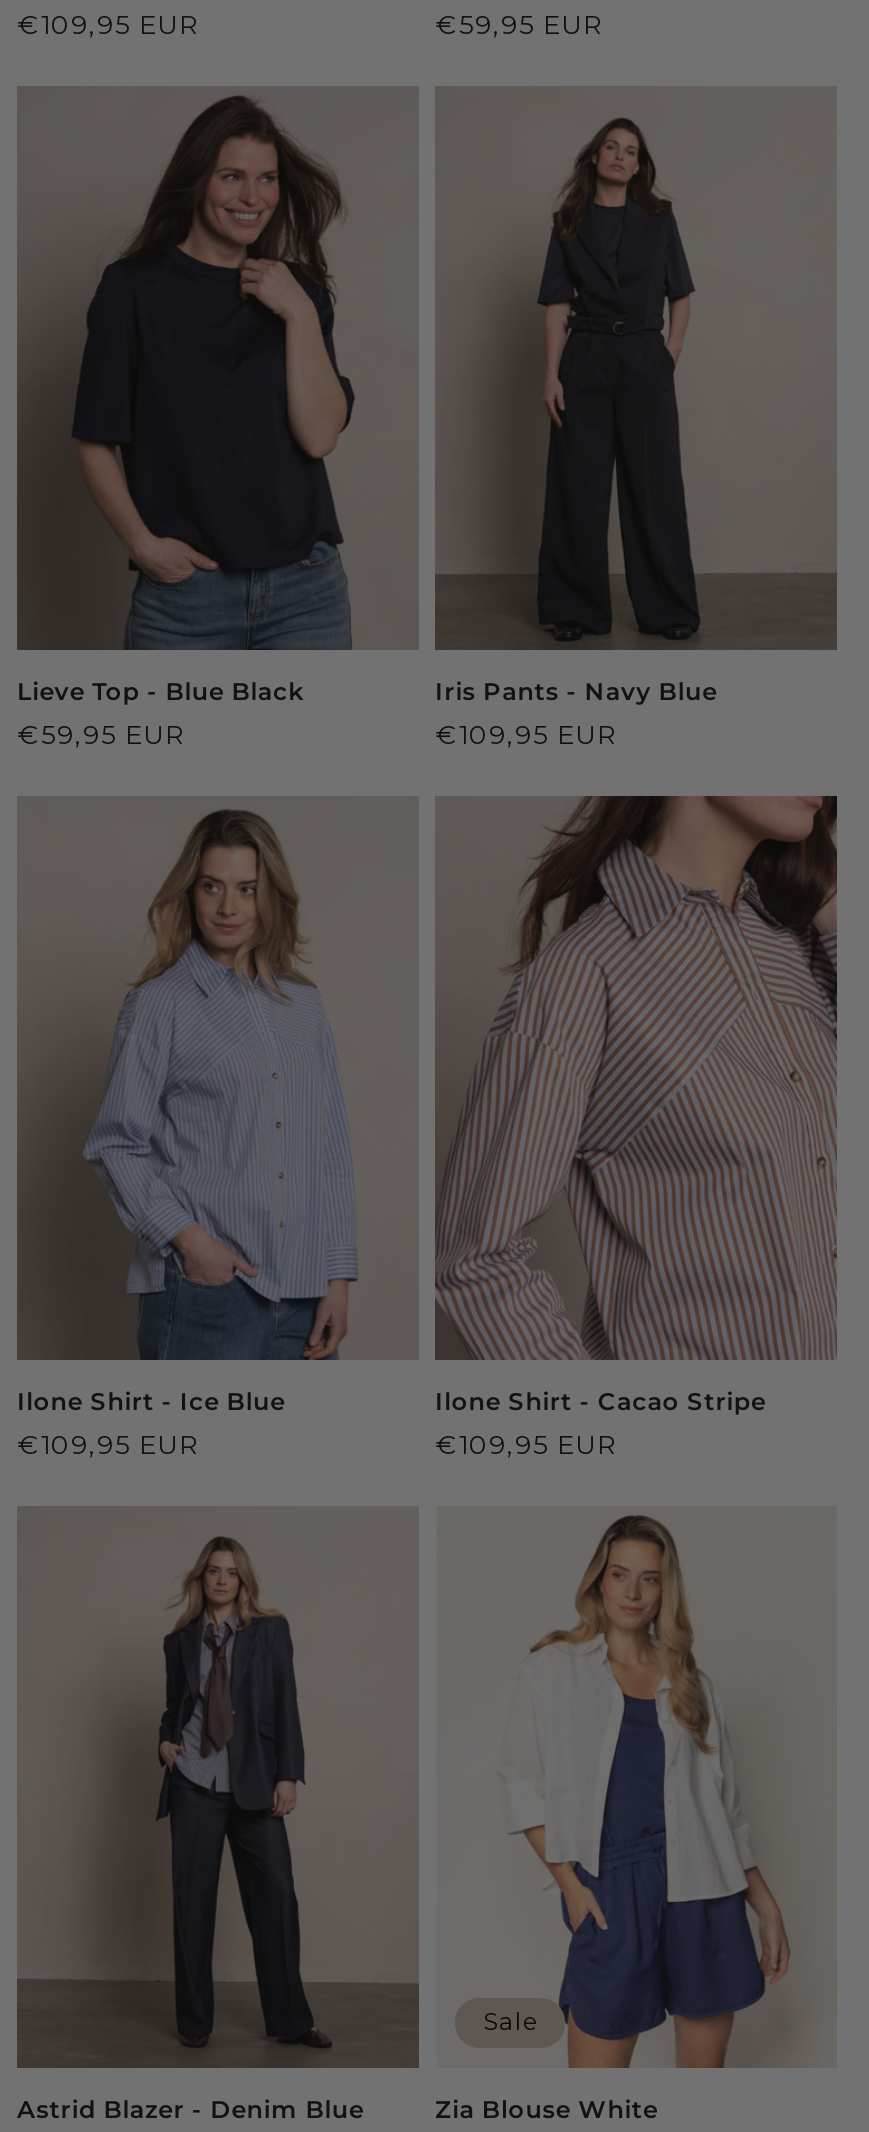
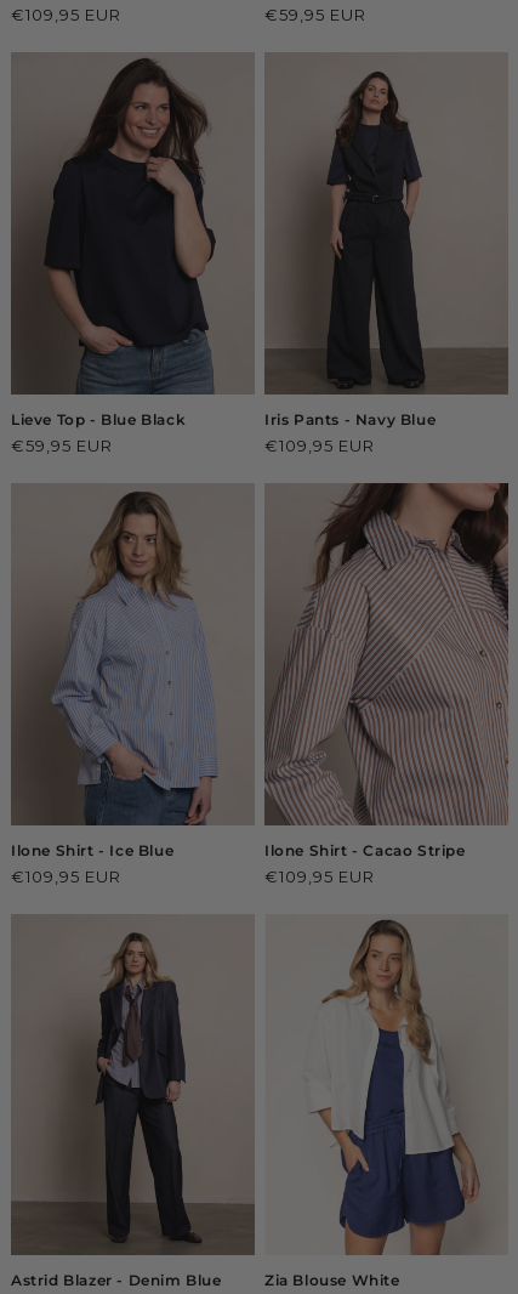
- Sale
